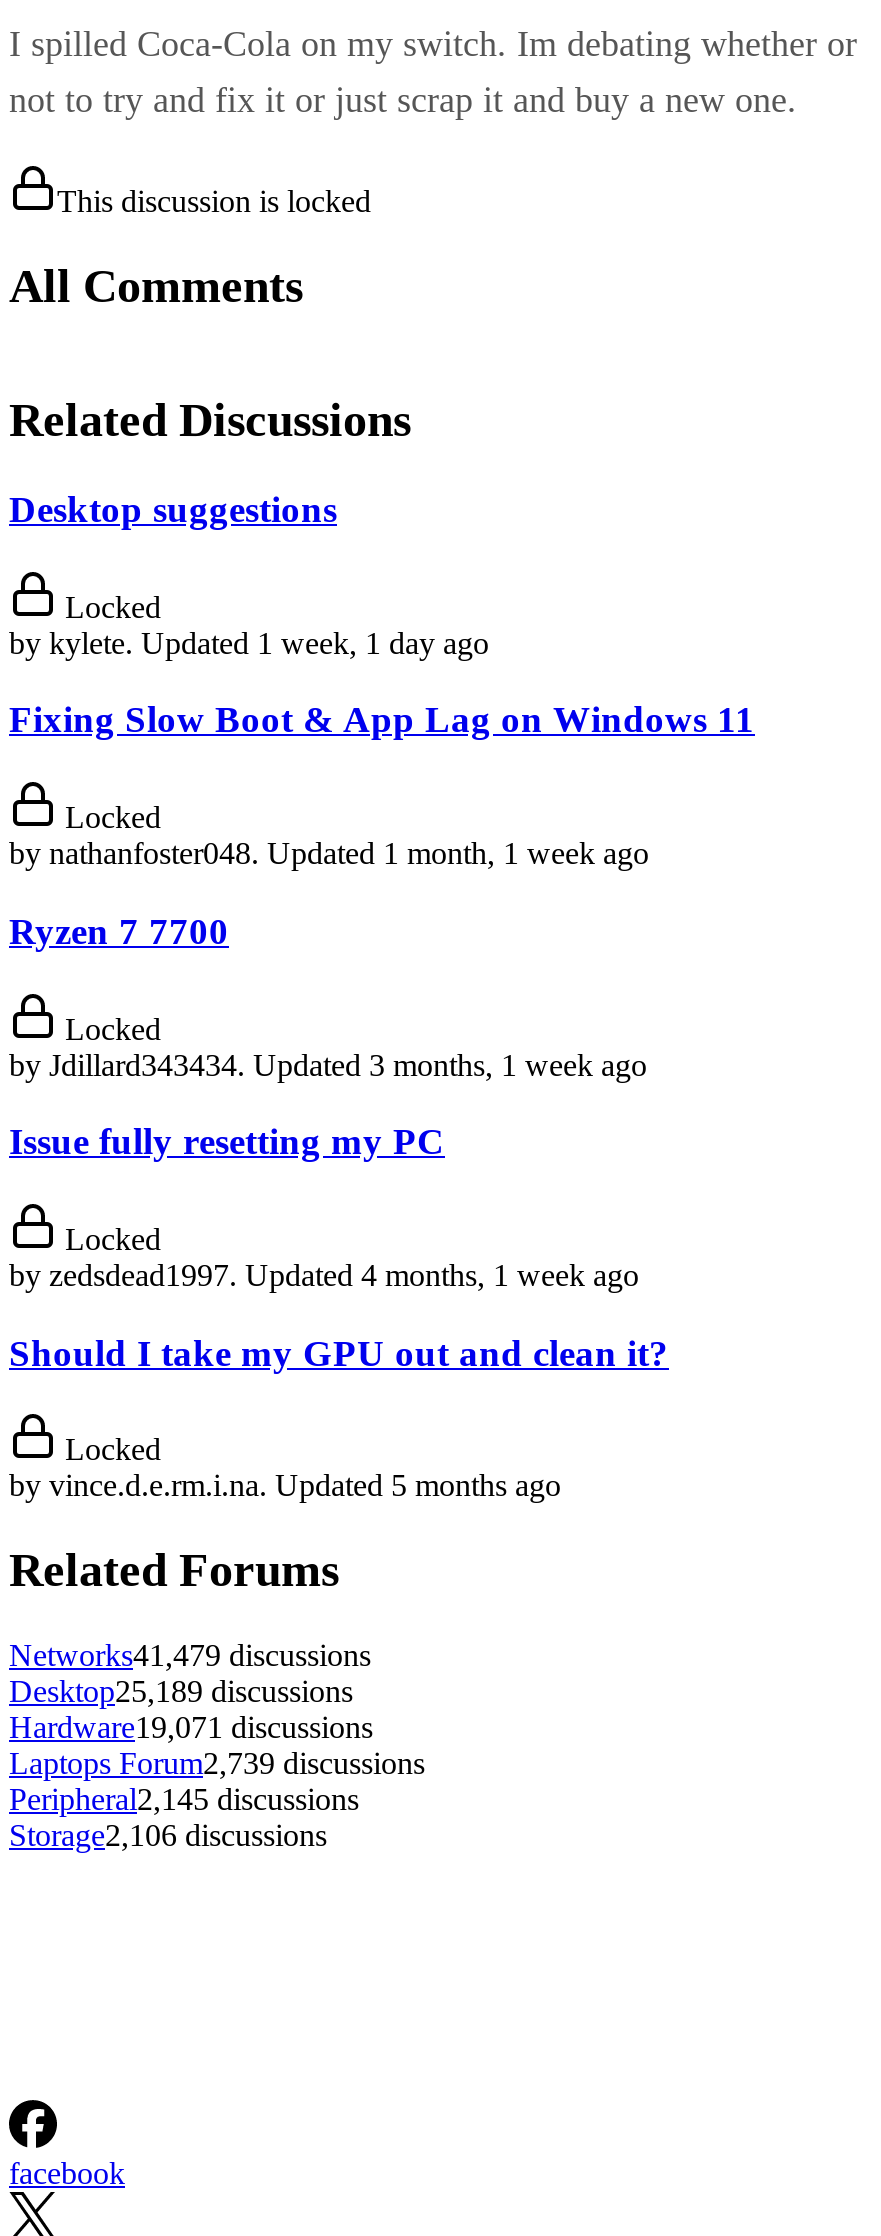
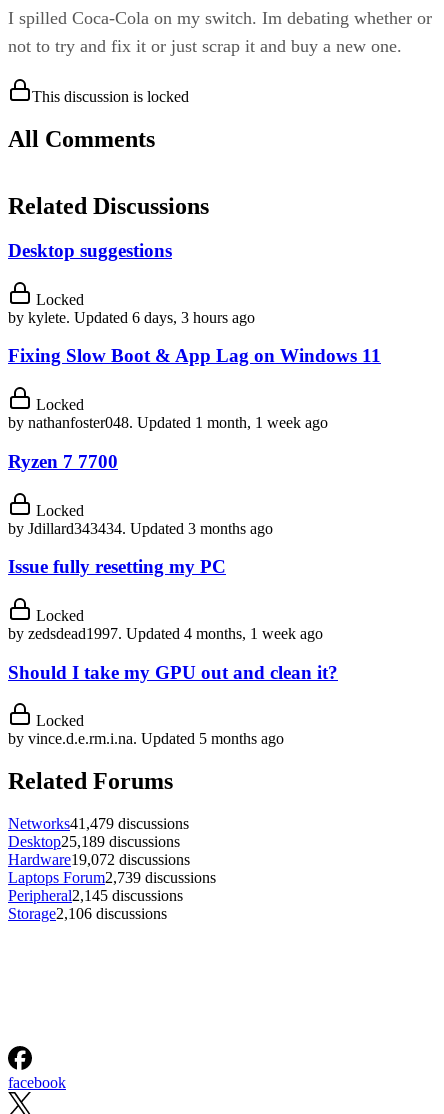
- by kylete. Updated 1 week, 1 day ago
+ by kylete. Updated 6 days, 3 hours ago

- by Jdillard343434. Updated 3 months, 1 week ago
+ by Jdillard343434. Updated 3 months ago

- Hardware19,071 discussions
+ Hardware19,072 discussions
